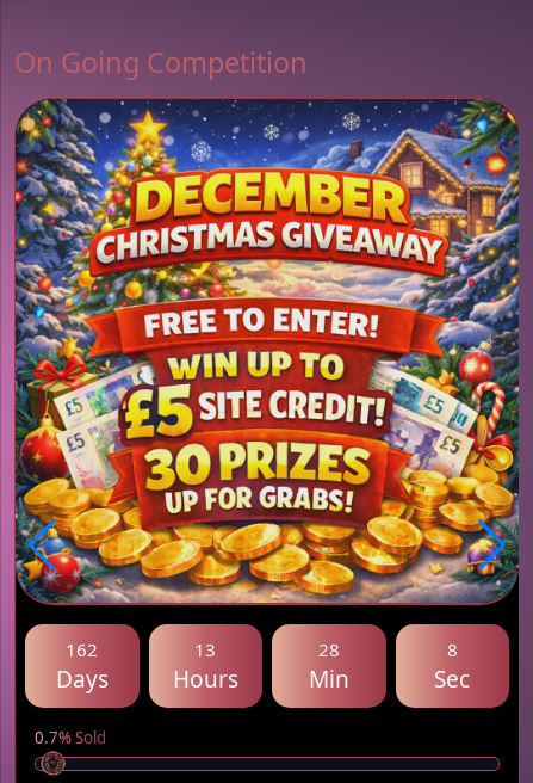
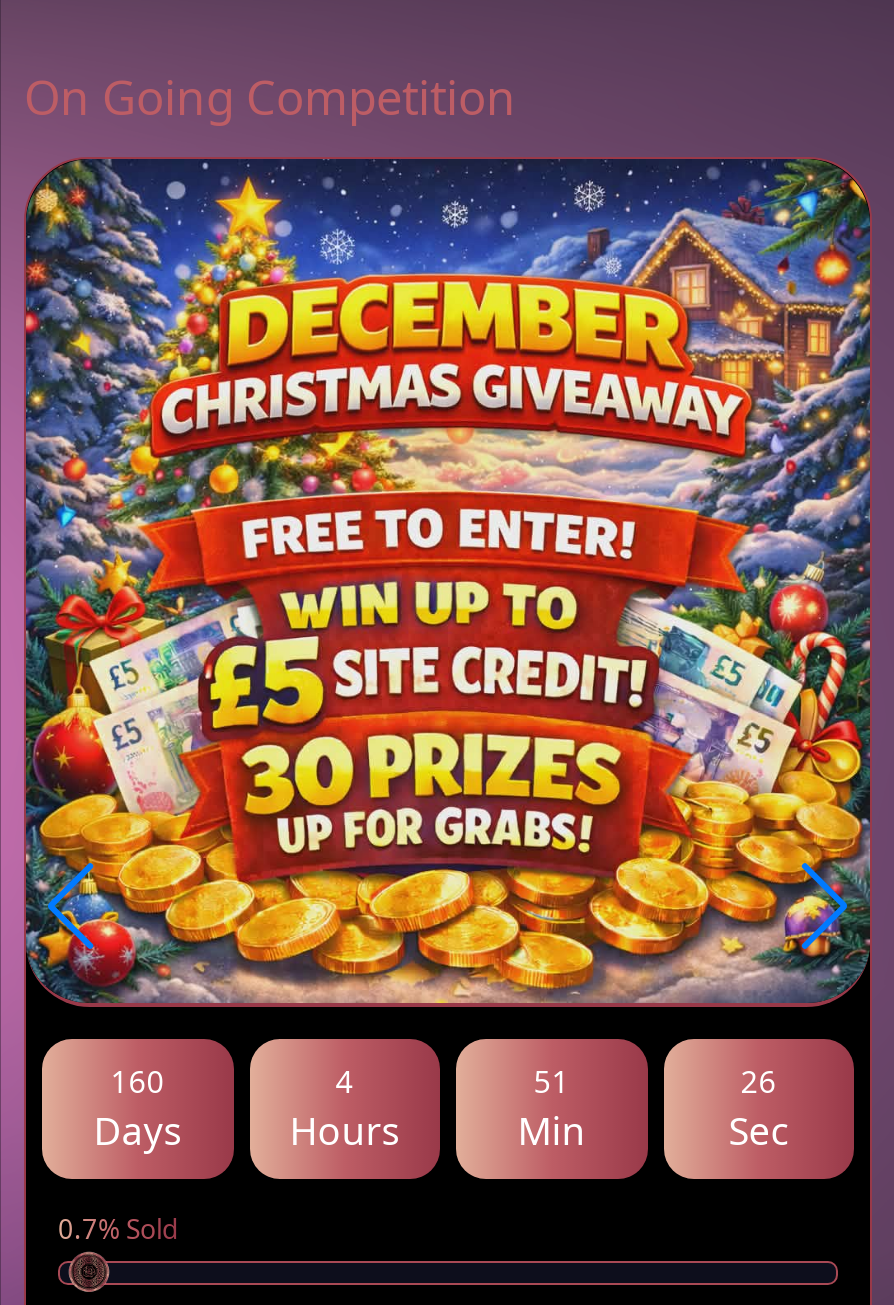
- 162
+ 160

- 13
+ 4

- 28
+ 51

- 8
+ 26
